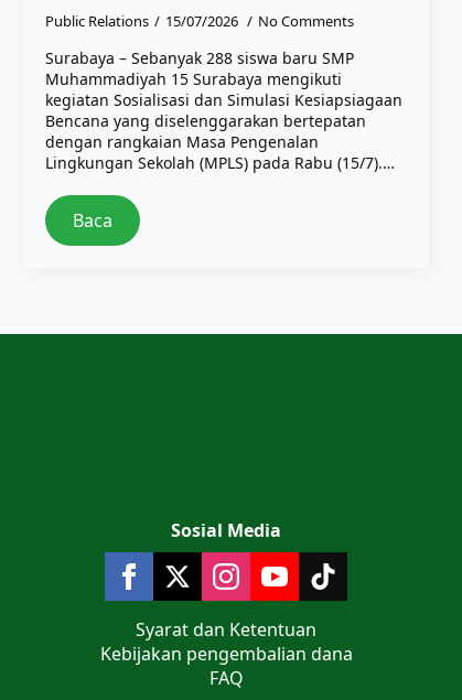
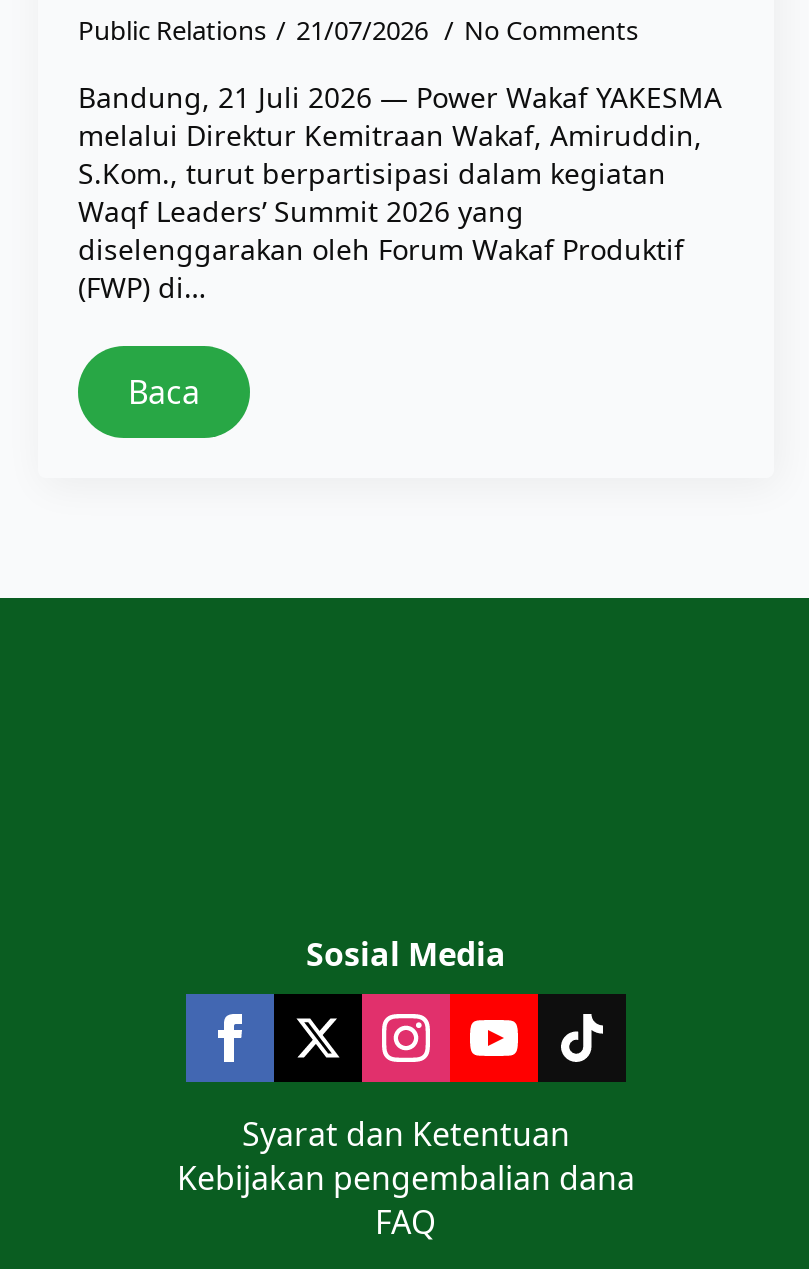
- Public Relations 15/07/2026 No Comments
+ Public Relations 21/07/2026 No Comments

- Surabaya – Sebanyak 288 siswa baru SMP
- Muhammadiyah 15 Surabaya mengikuti
- kegiatan Sosialisasi dan Simulasi Kesiapsiagaan
- Bencana yang diselenggarakan bertepatan
- dengan rangkaian Masa Pengenalan
- Lingkungan Sekolah (MPLS) pada Rabu (15/7).…
+ Bandung, 21 Juli 2026 — Power Wakaf YAKESMA
+ melalui Direktur Kemitraan Wakaf, Amiruddin,
+ S.Kom., turut berpartisipasi dalam kegiatan
+ Waqf Leaders’ Summit 2026 yang
+ diselenggarakan oleh Forum Wakaf Produktif
+ (FWP) di…
